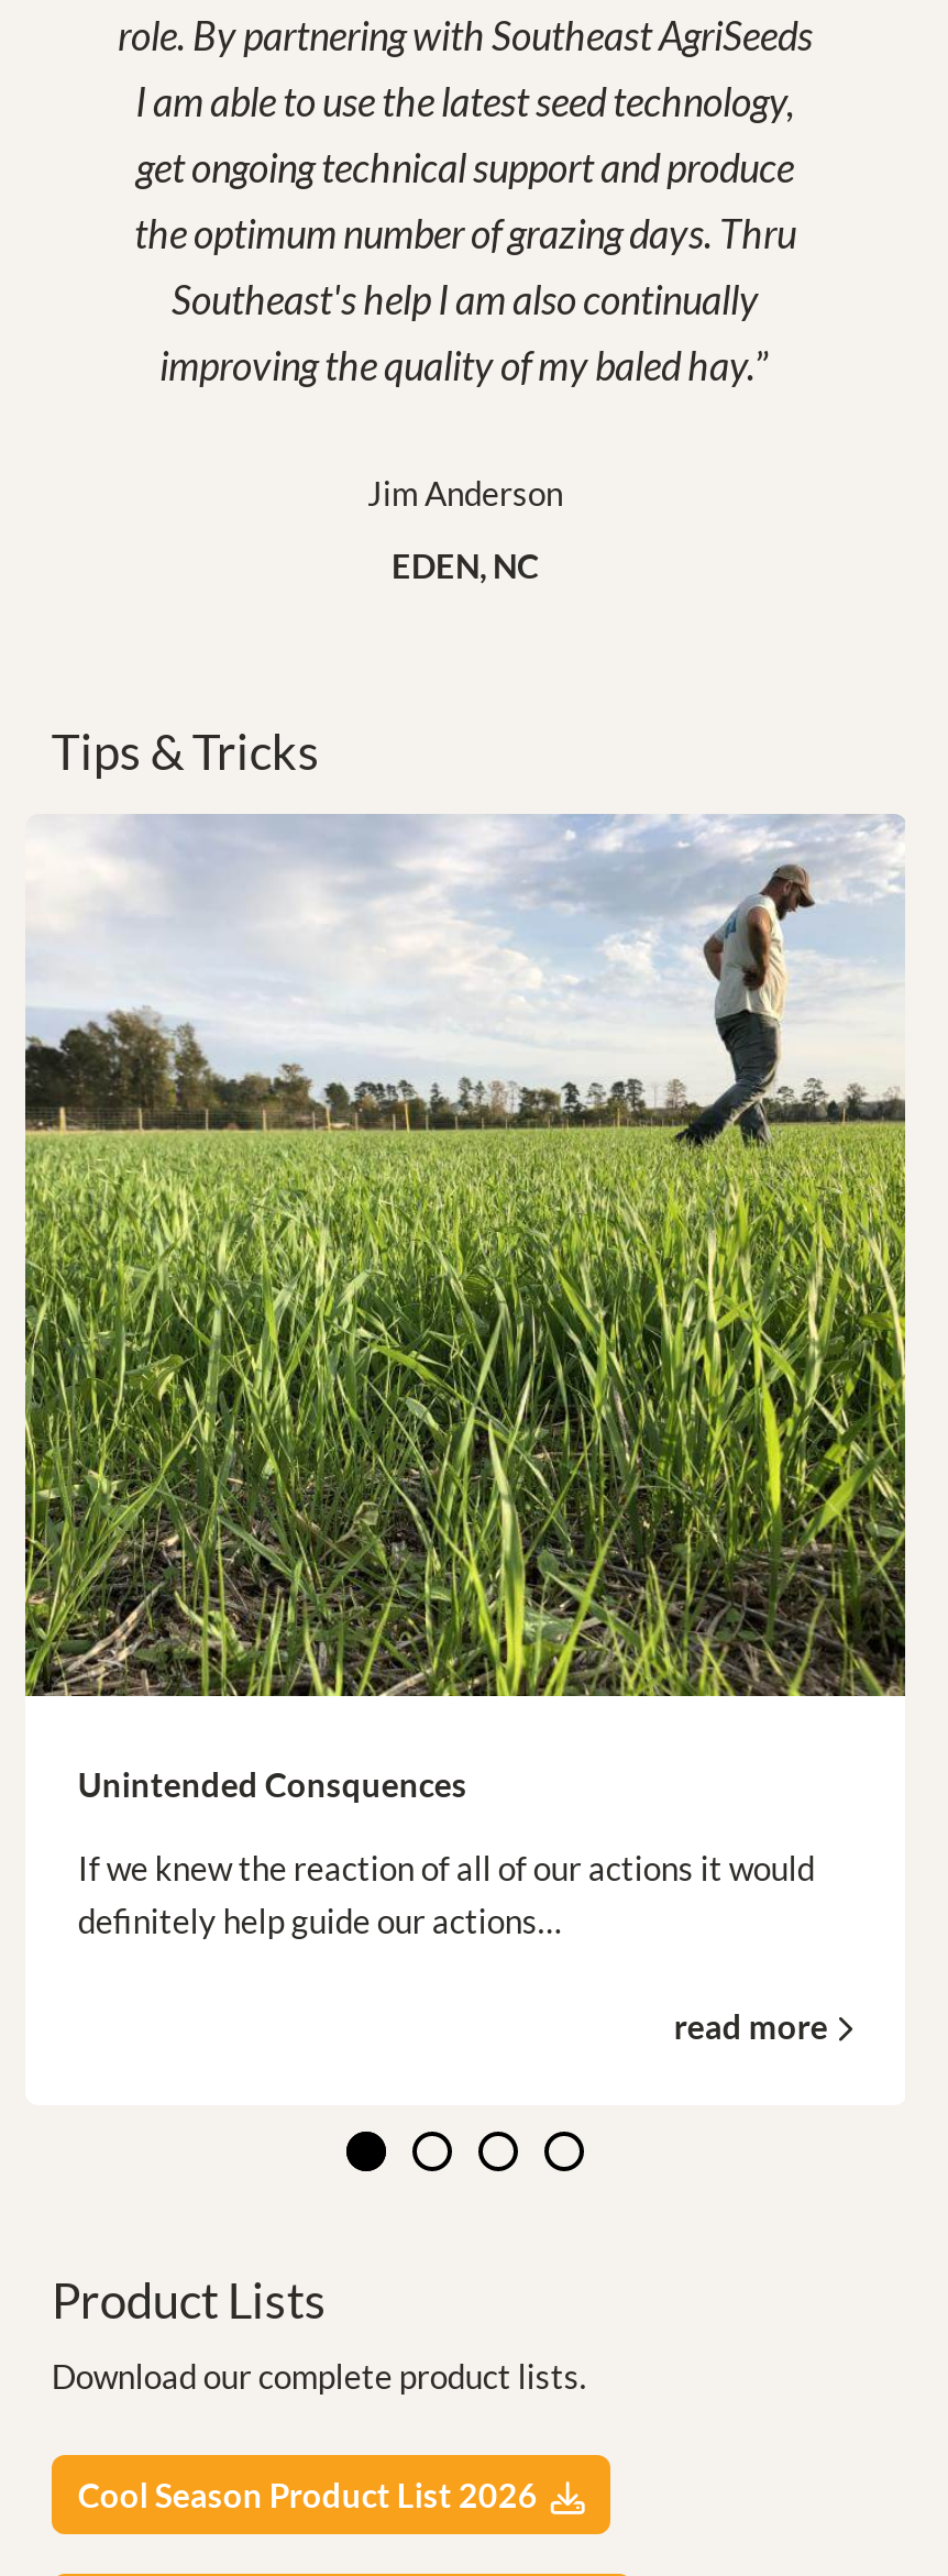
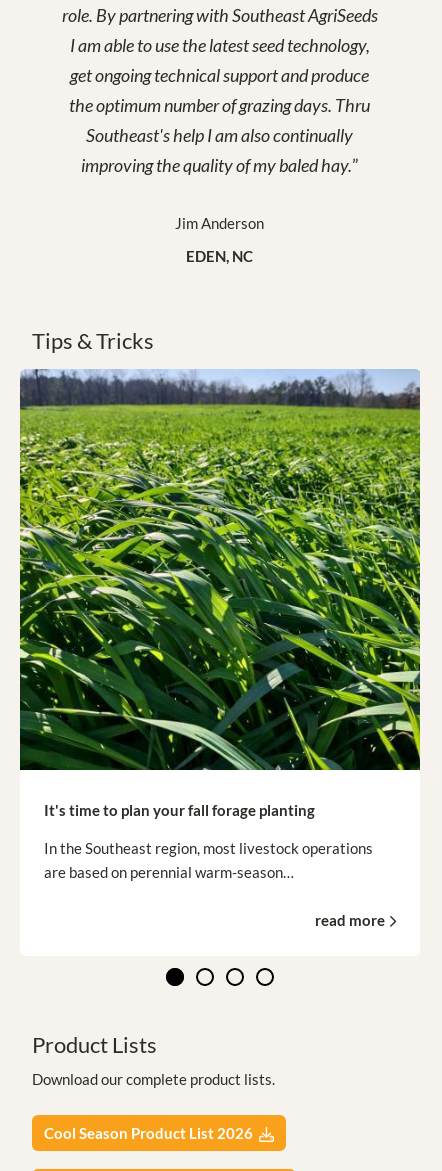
- [image]
- Unintended Consquences
+ [image]
+ It's time to plan your fall forage planting

- If we knew the reaction of all of our actions it would
- definitely help guide our actions…
+ In the Southeast region, most livestock operations
+ are based on perennial warm-season…
